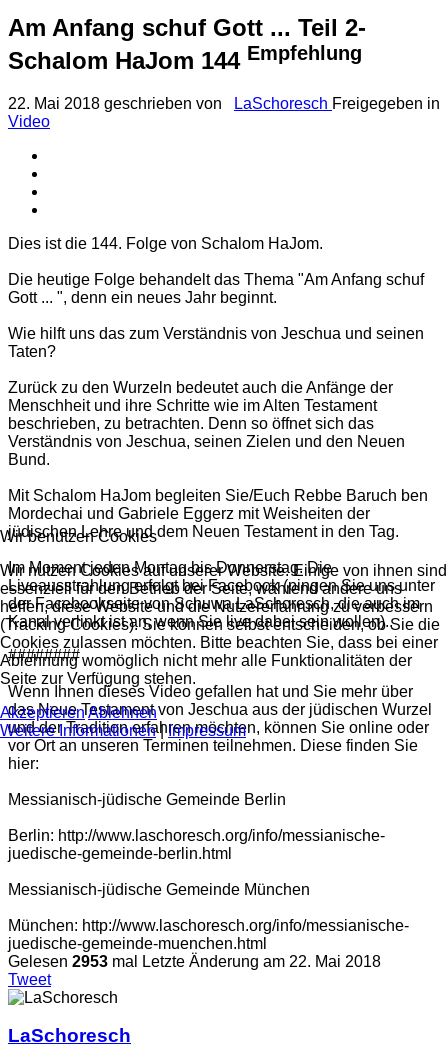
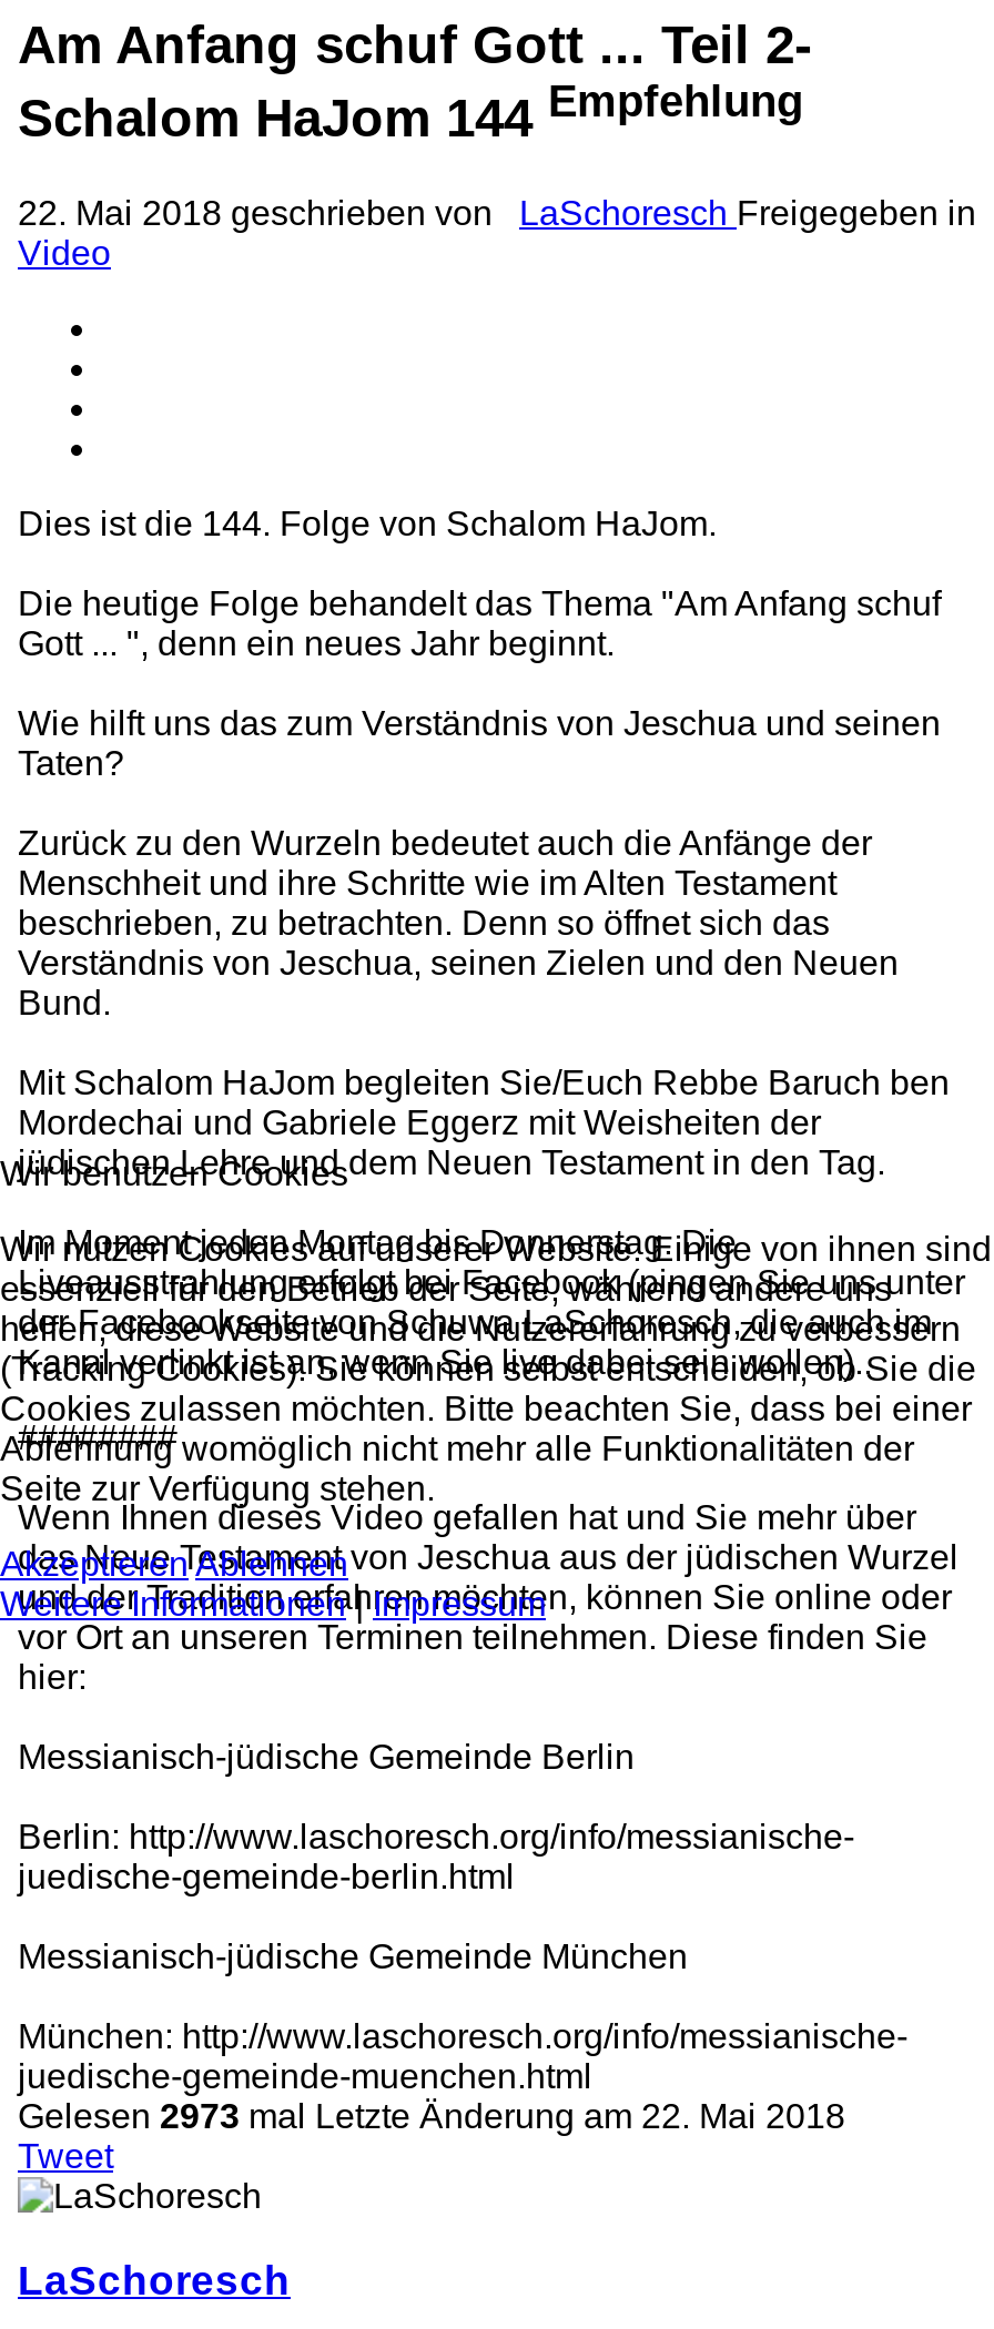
- Gelesen 2953 mal Letzte Änderung am 22. Mai 2018
+ Gelesen 2973 mal Letzte Änderung am 22. Mai 2018
